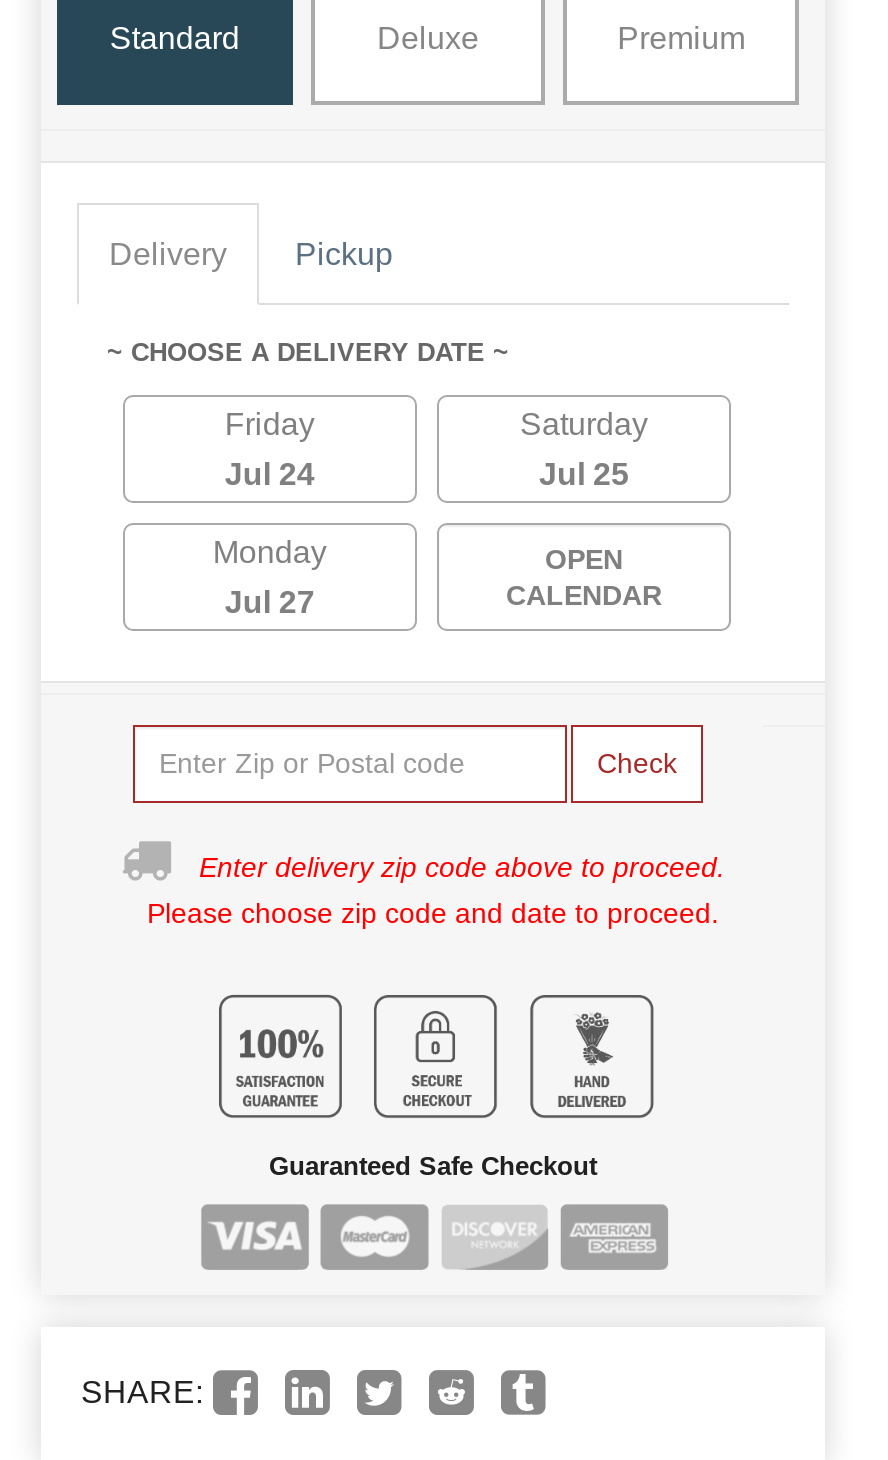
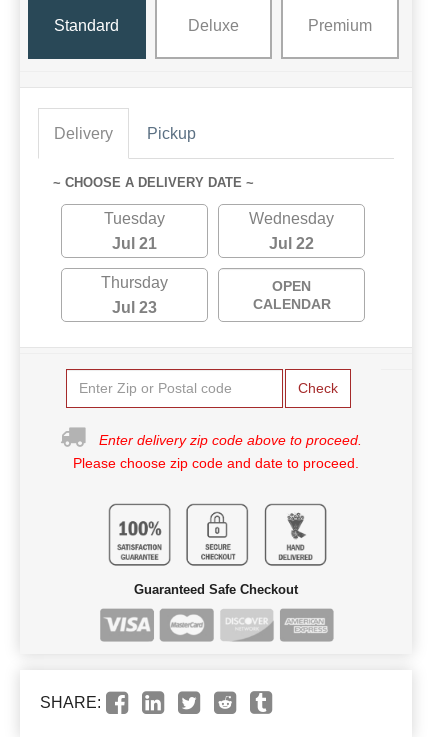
- Friday
+ Tuesday

- Saturday
+ Wednesday

- Jul 24
+ Jul 21

- Jul 25
+ Jul 22

- Monday
+ Thursday

- Jul 27
+ Jul 23
